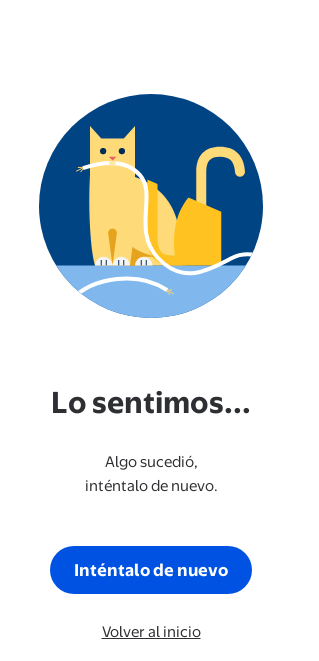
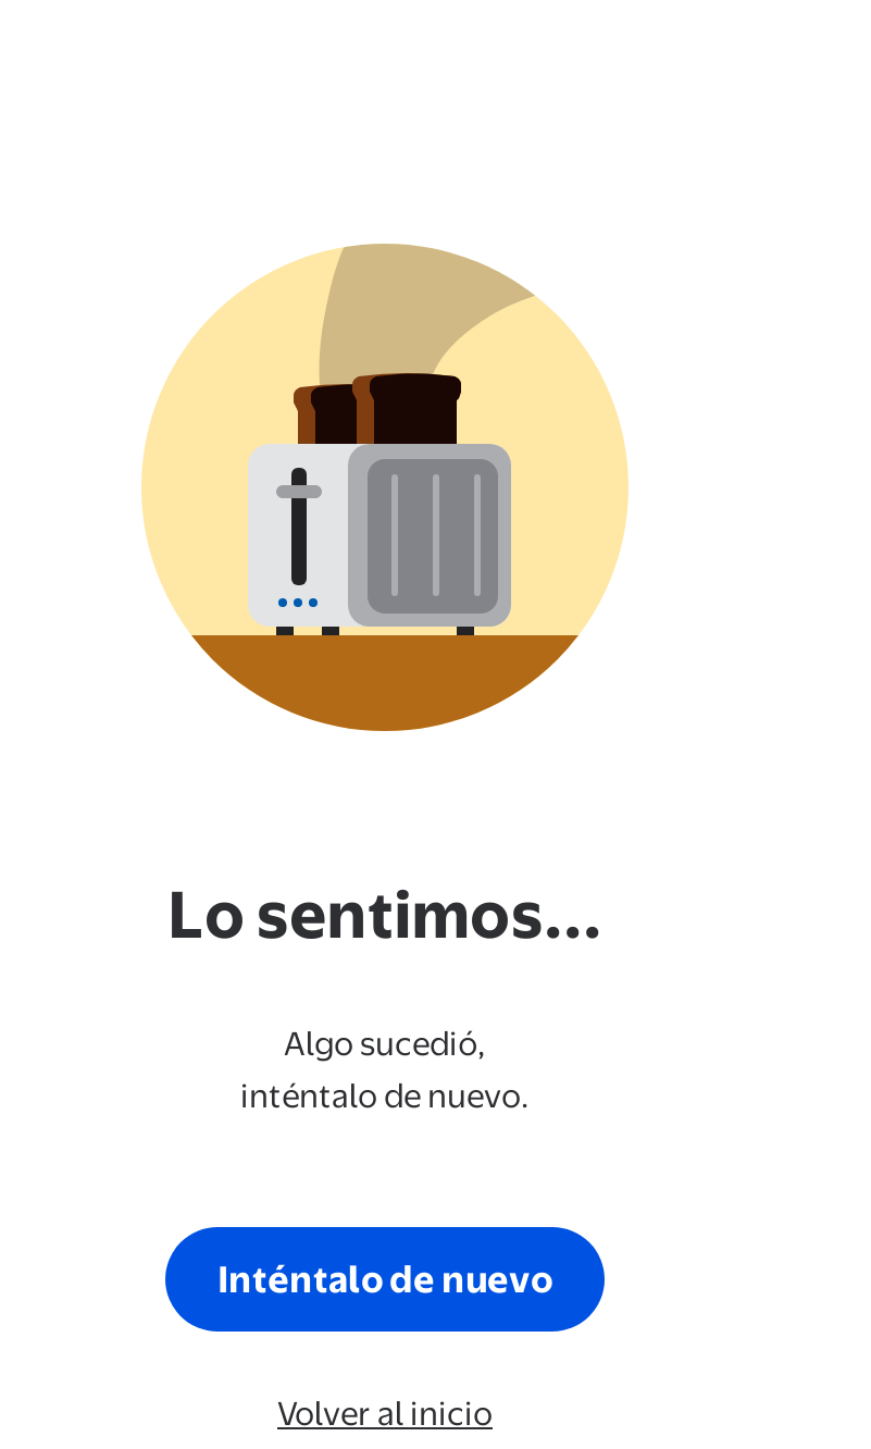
- [image]
+ [image]
